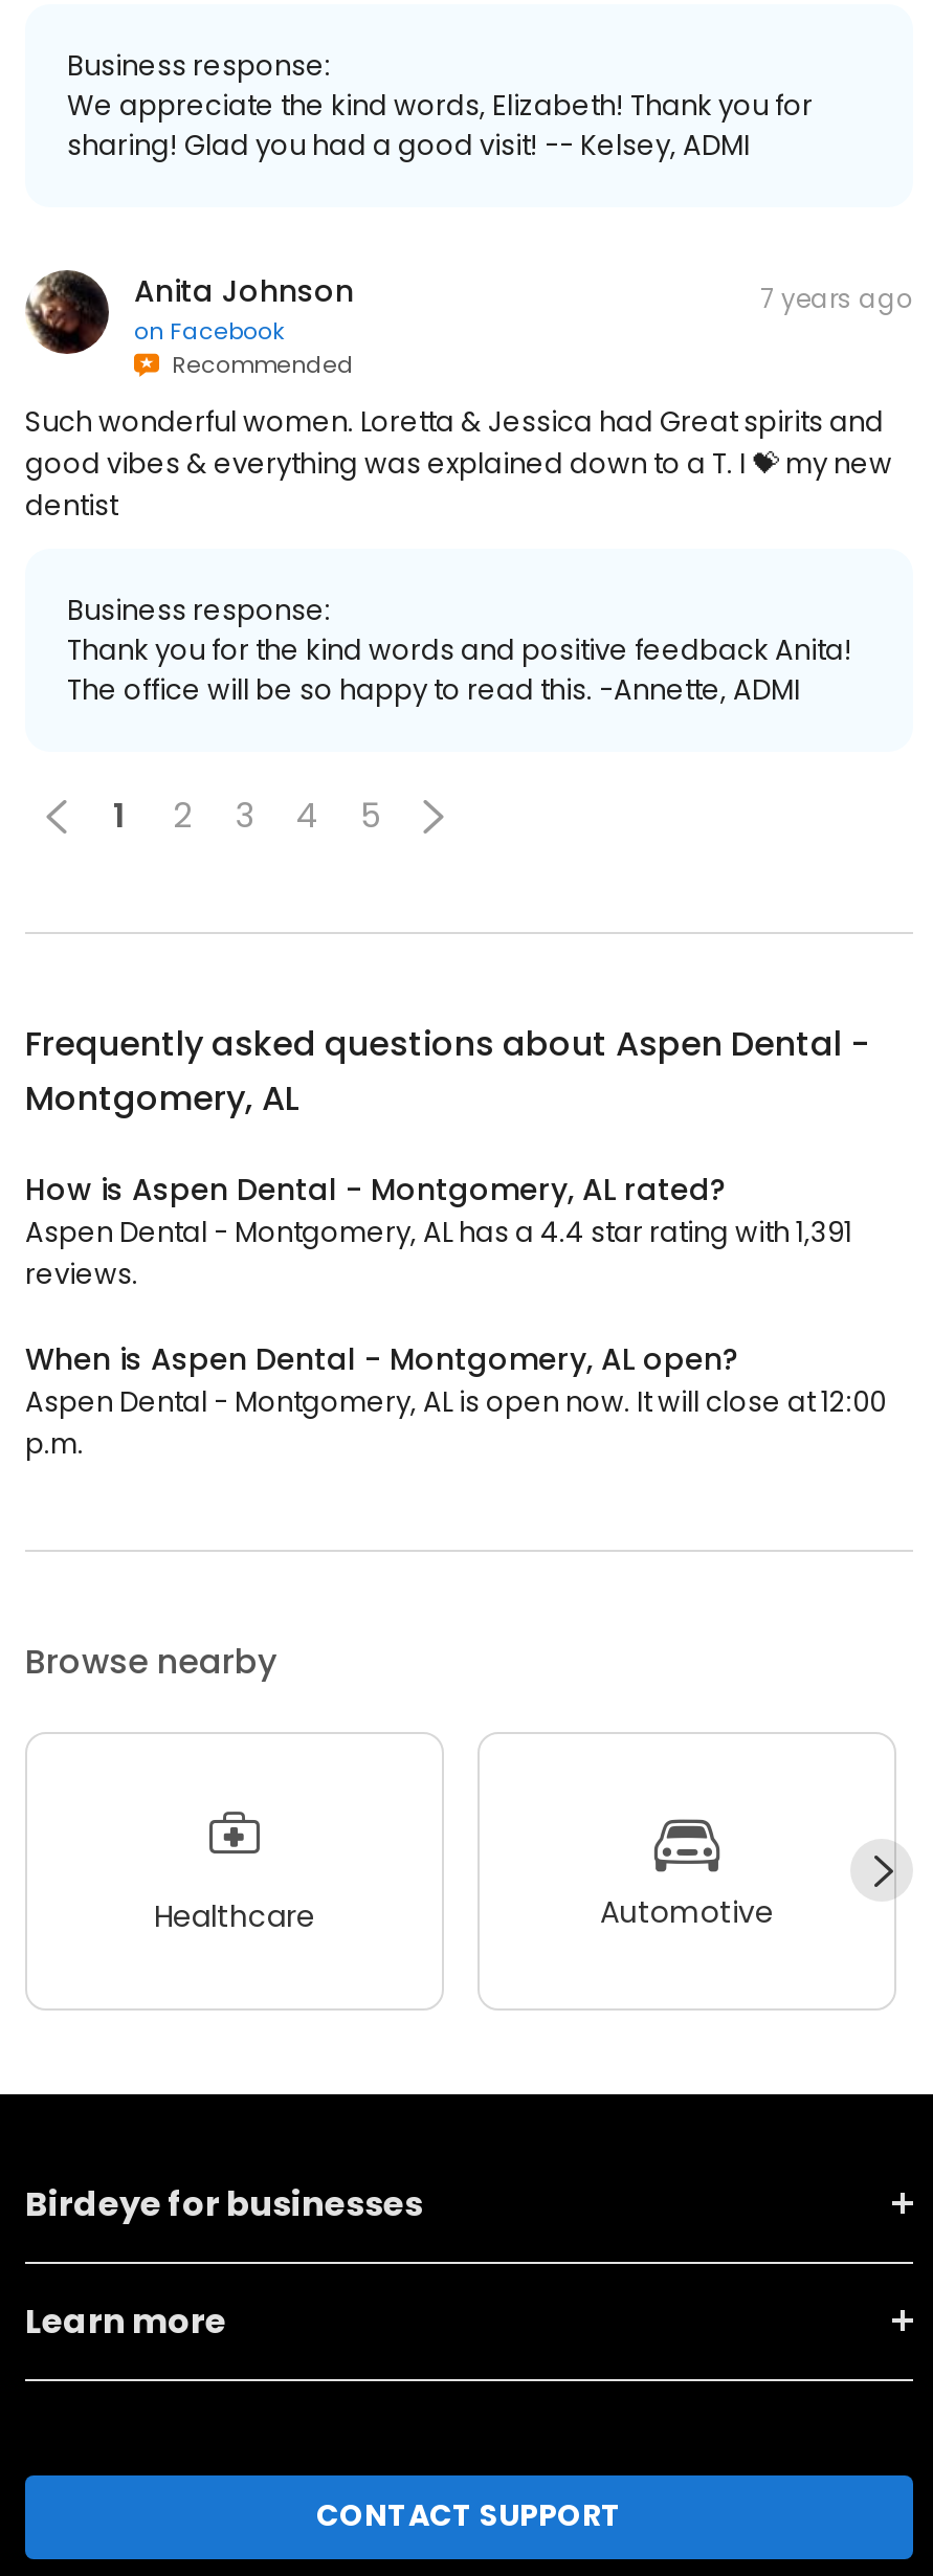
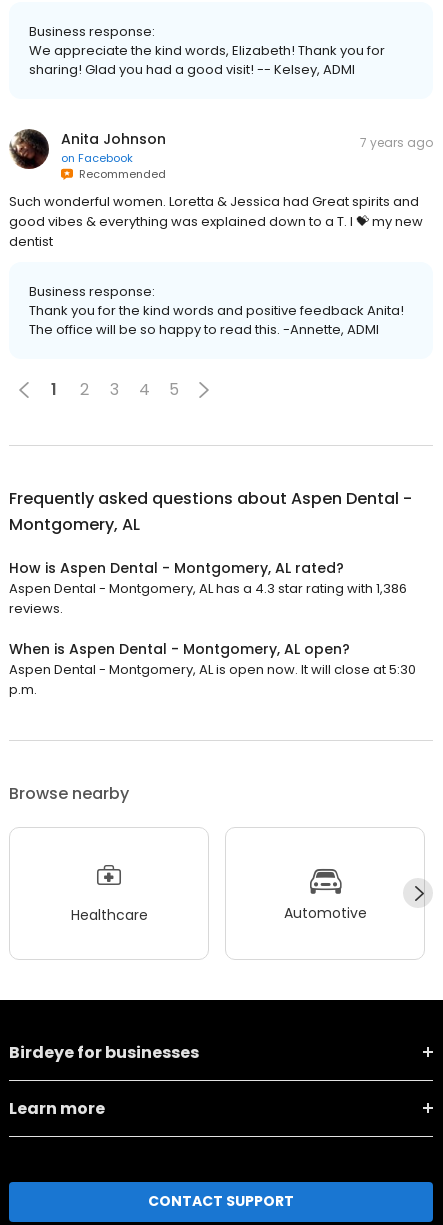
- Aspen Dental - Montgomery, AL has a 4.4 star rating with 1,391
+ Aspen Dental - Montgomery, AL has a 4.3 star rating with 1,386

- Aspen Dental - Montgomery, AL is open now. It will close at 12:00
+ Aspen Dental - Montgomery, AL is open now. It will close at 5:30
